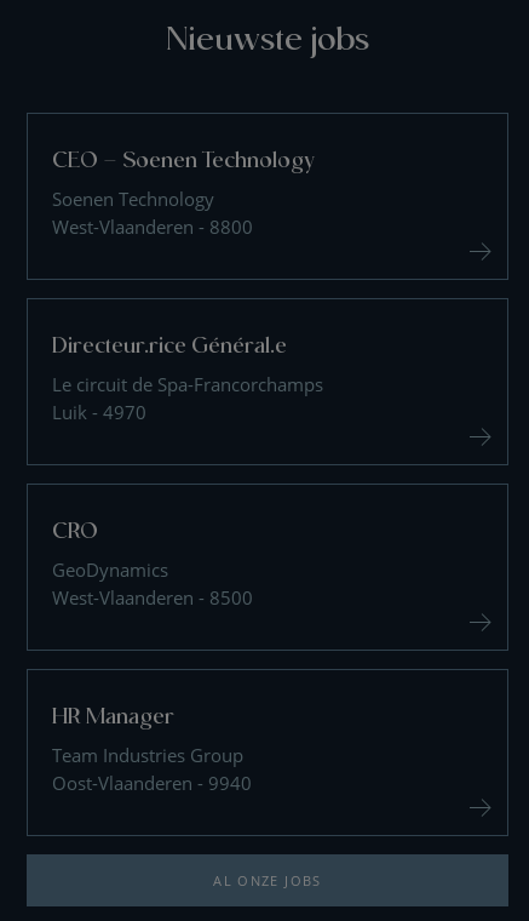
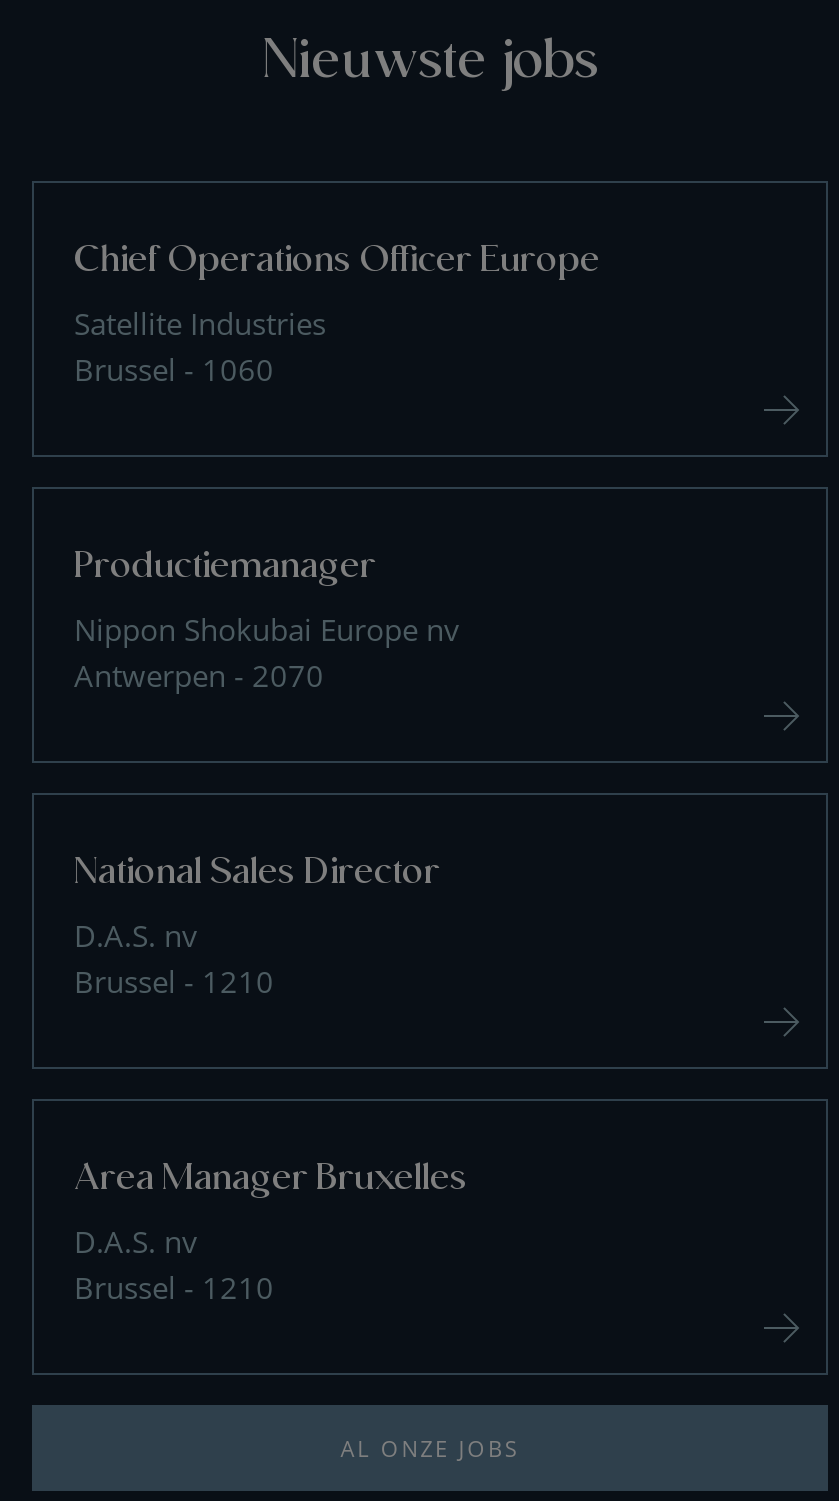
- CEO – Soenen Technology
+ Chief Operations Officer Europe

- Soenen Technology
- West-Vlaanderen - 8800
+ Satellite Industries
+ Brussel - 1060

- Directeur.rice Général.e
+ Productiemanager

- Le circuit de Spa-Francorchamps
- Luik - 4970
+ Nippon Shokubai Europe nv
+ Antwerpen - 2070

- CRO
+ National Sales Director

- GeoDynamics
- West-Vlaanderen - 8500
+ D.A.S. nv
+ Brussel - 1210

- HR Manager
+ Area Manager Bruxelles

- Team Industries Group
- Oost-Vlaanderen - 9940
+ D.A.S. nv
+ Brussel - 1210
